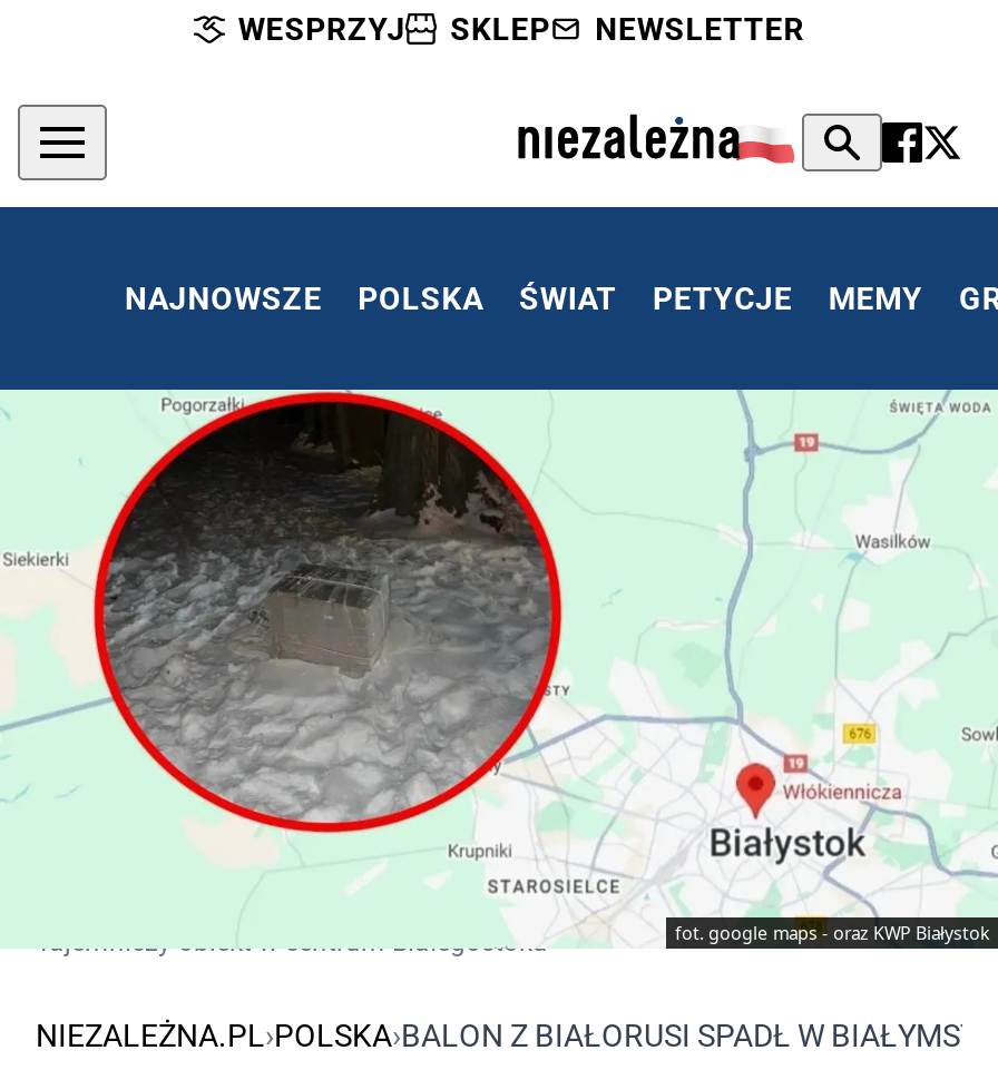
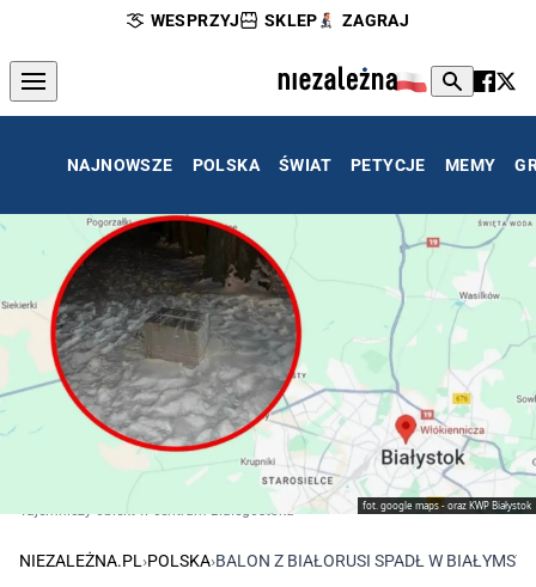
- NEWSLETTER
+ ZAGRAJ
